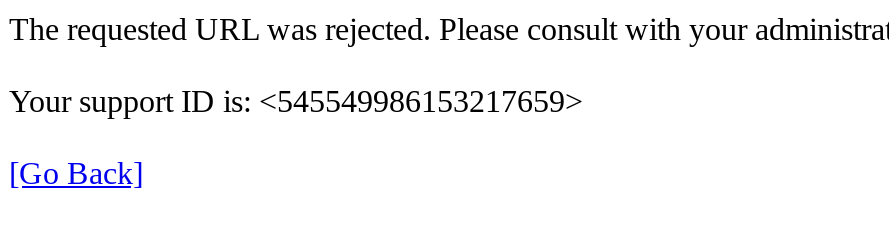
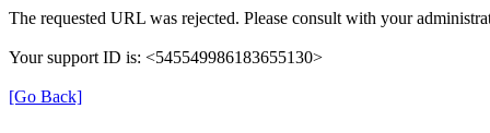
- Your support ID is: <545549986153217659>
+ Your support ID is: <545549986183655130>
